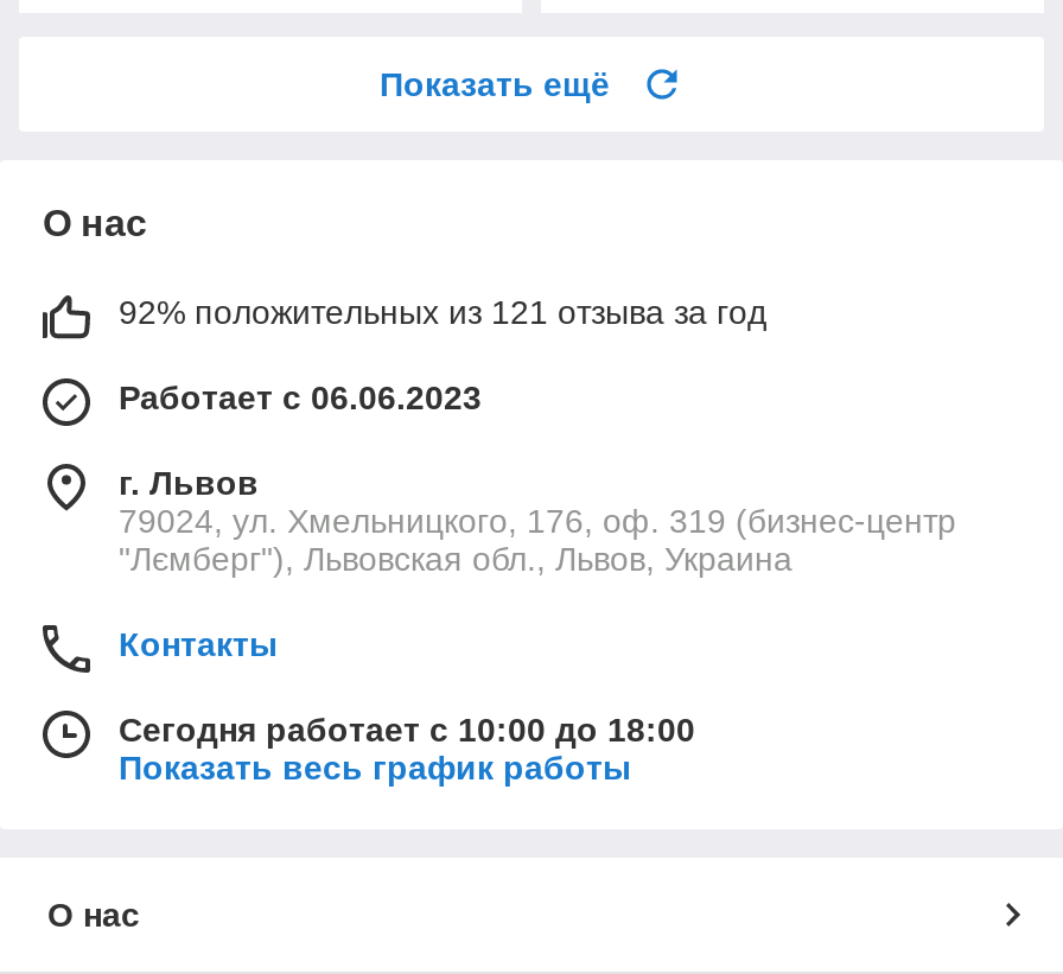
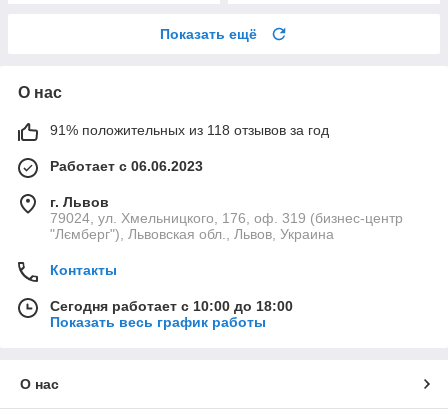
- 92% положительных из 121 отзыва за год
+ 91% положительных из 118 отзывов за год
